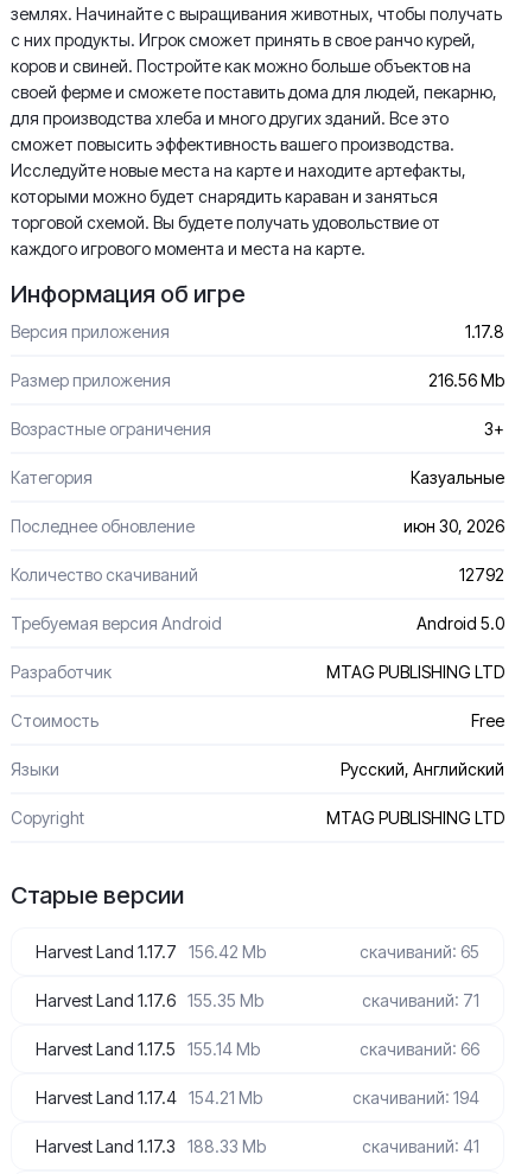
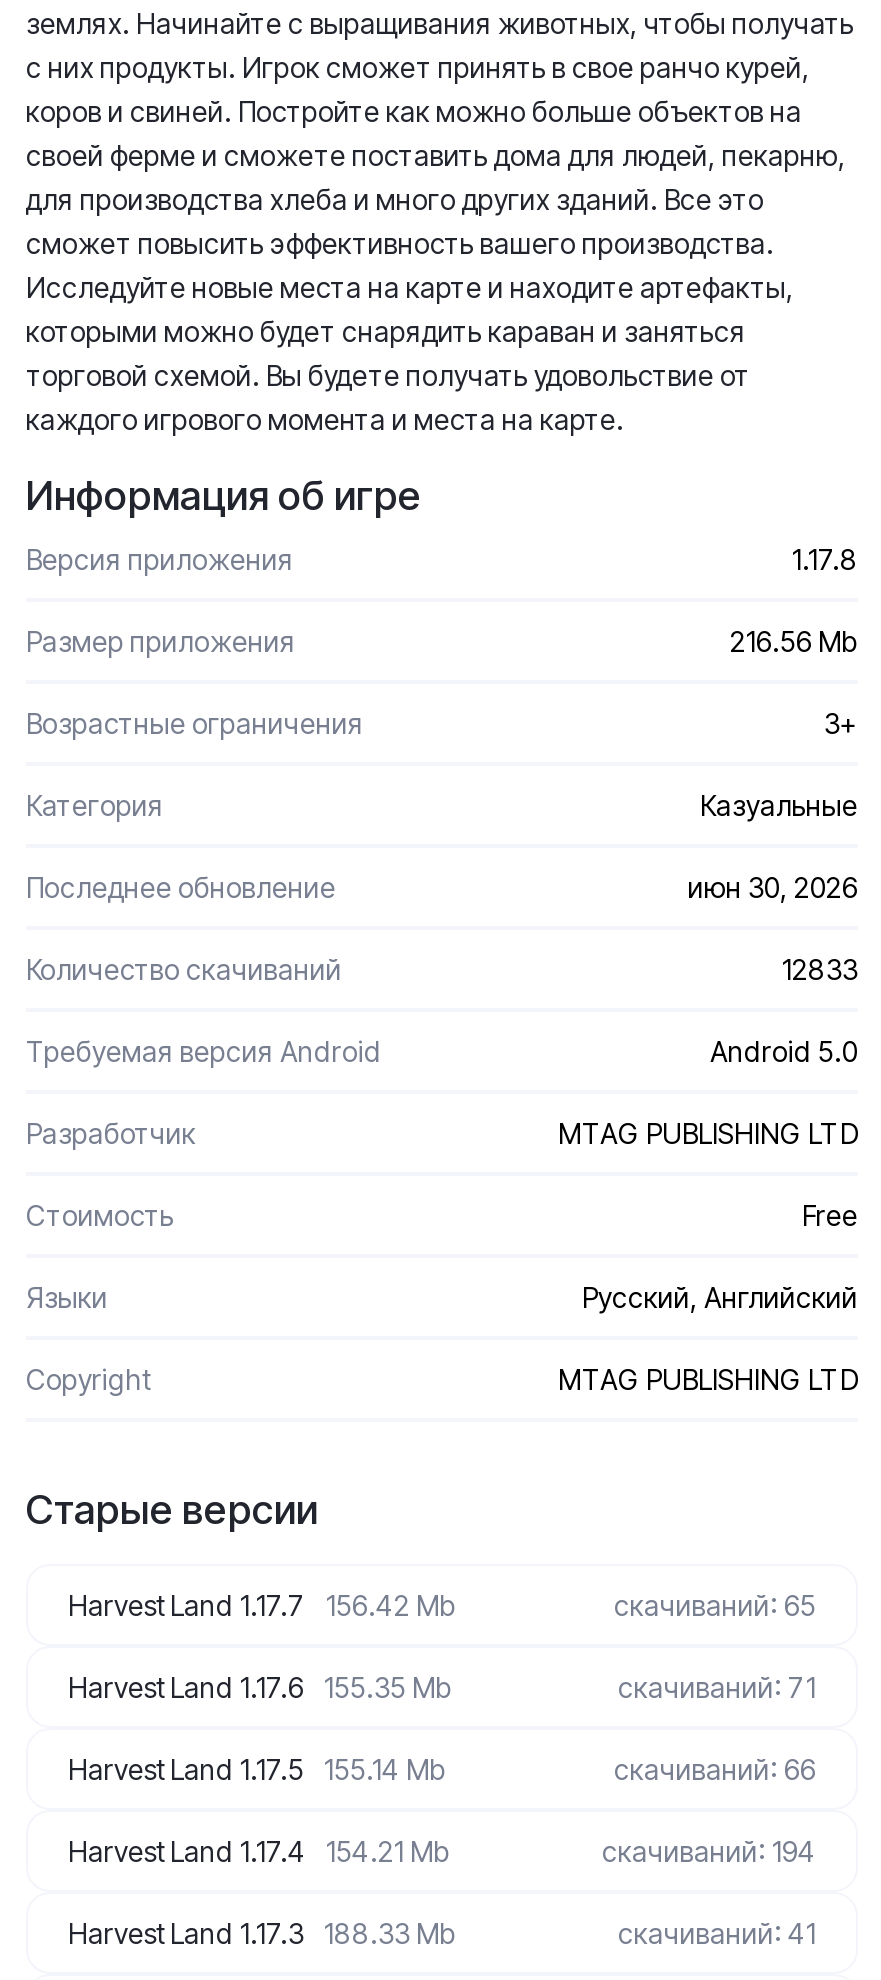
- 12792
+ 12833
